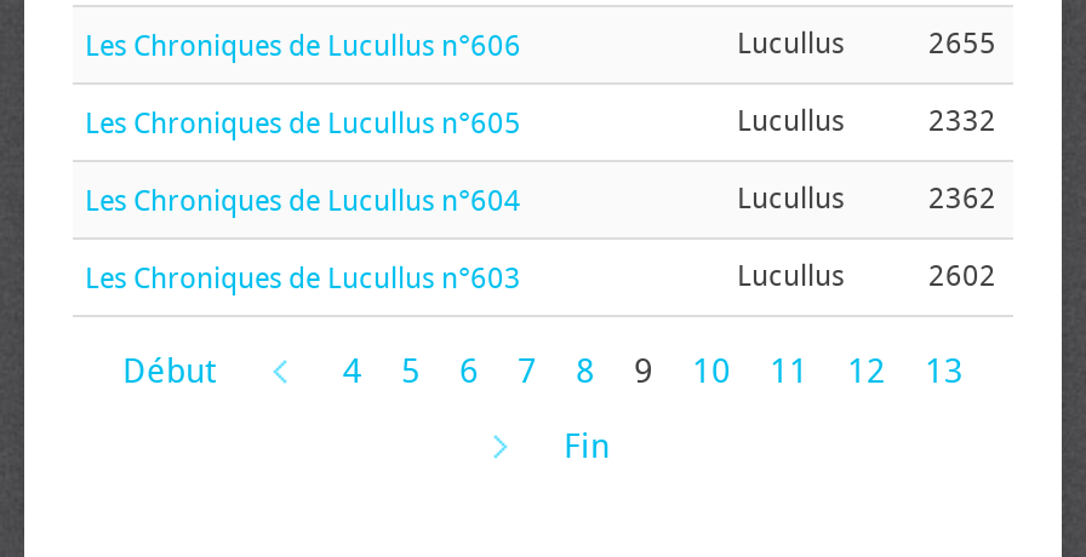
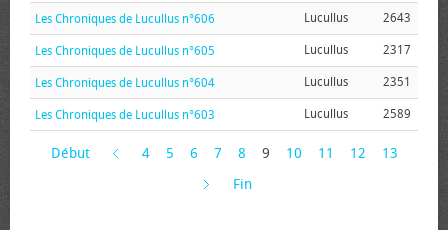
- 2655
+ 2643

- 2332
+ 2317

- 2362
+ 2351

- 2602
+ 2589
